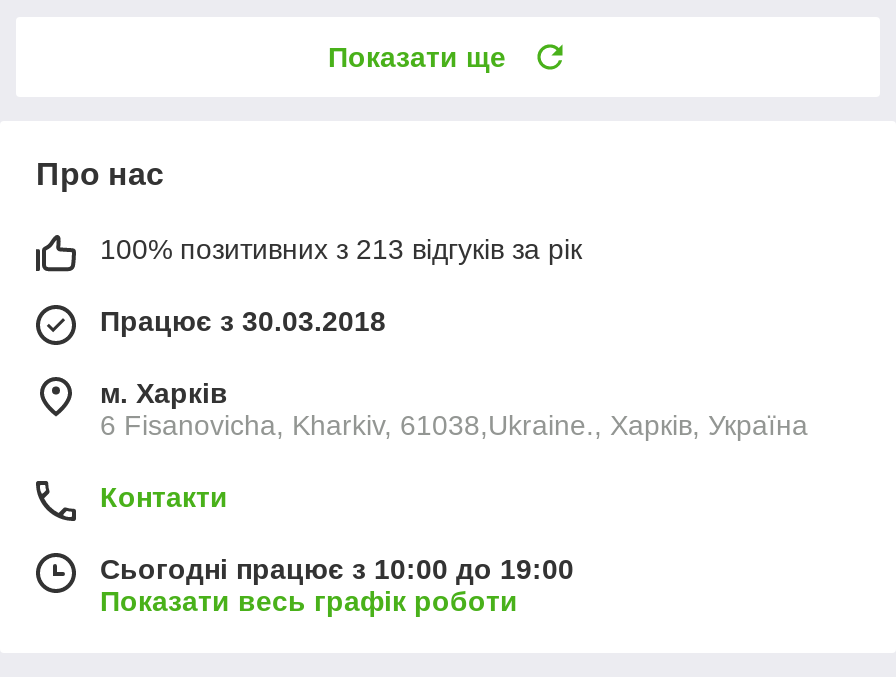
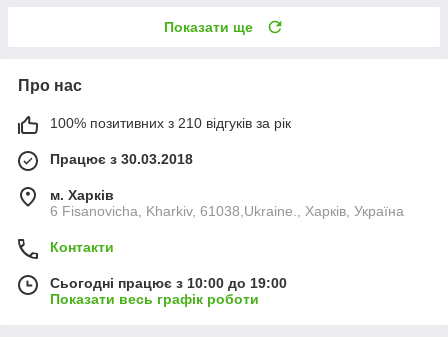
- 100% позитивних з 213 відгуків за рік
+ 100% позитивних з 210 відгуків за рік
